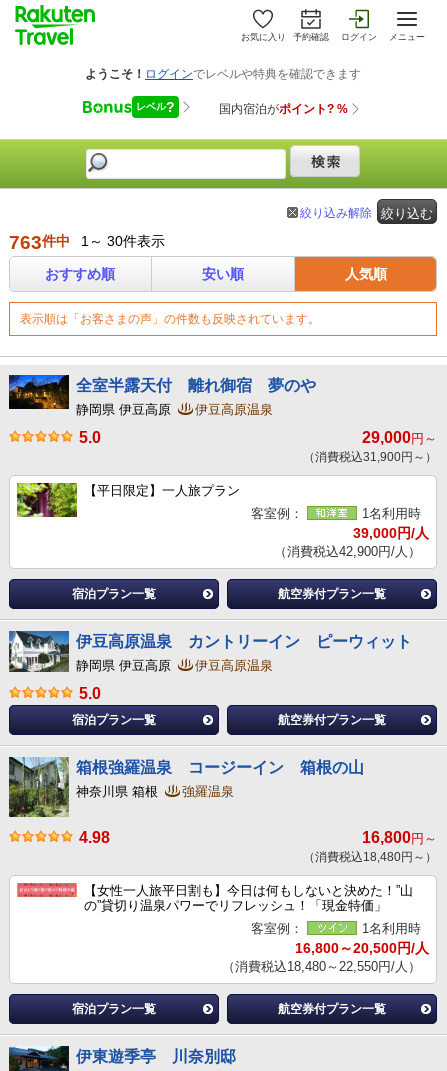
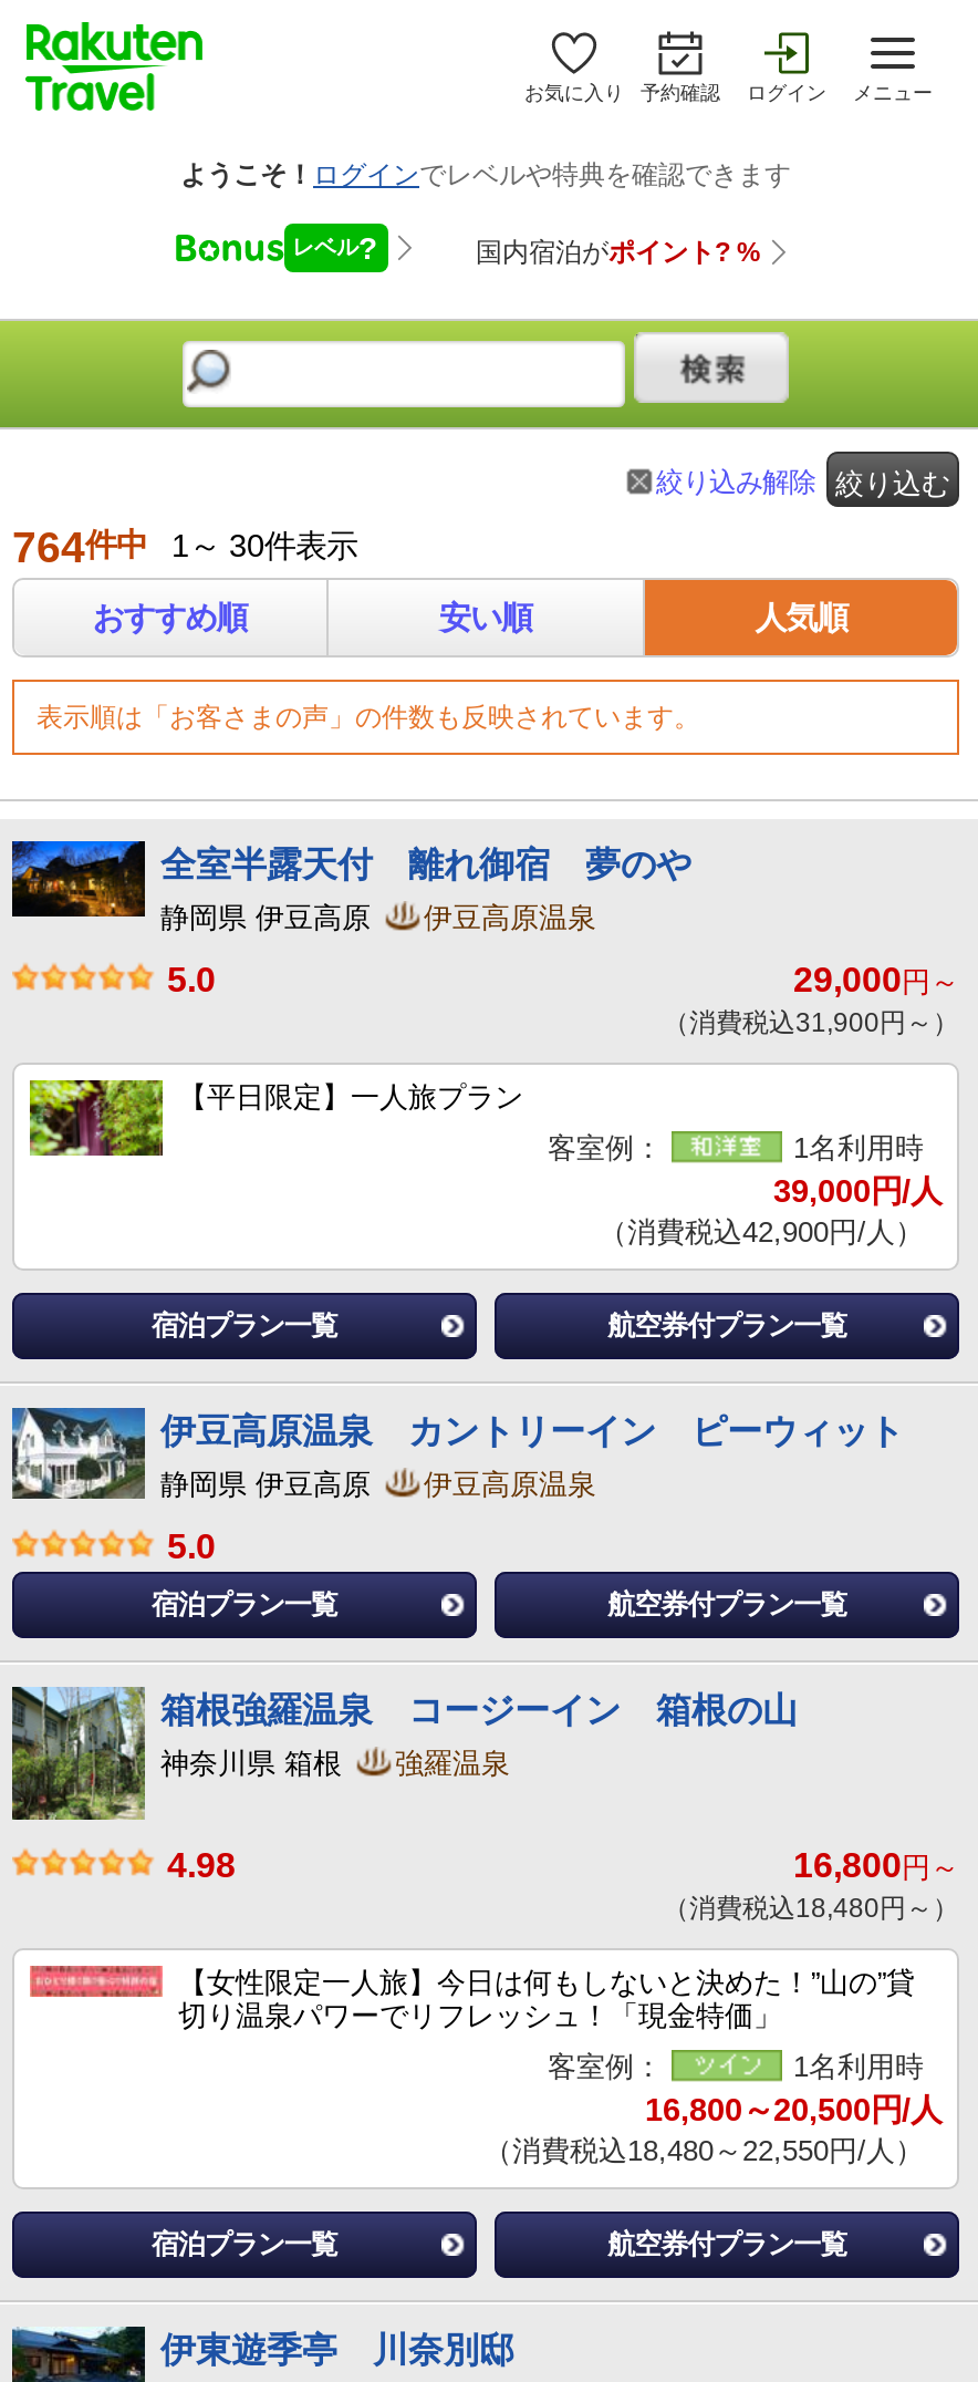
- 763件中 1～ 30件表示
+ 764件中 1～ 30件表示

- 【女性一人旅平日割も】今日は何もしないと決めた！”山
- の”貸切り温泉パワーでリフレッシュ！「現金特価」
+ 【女性限定一人旅】今日は何もしないと決めた！”山の”貸
+ 切り温泉パワーでリフレッシュ！「現金特価」
